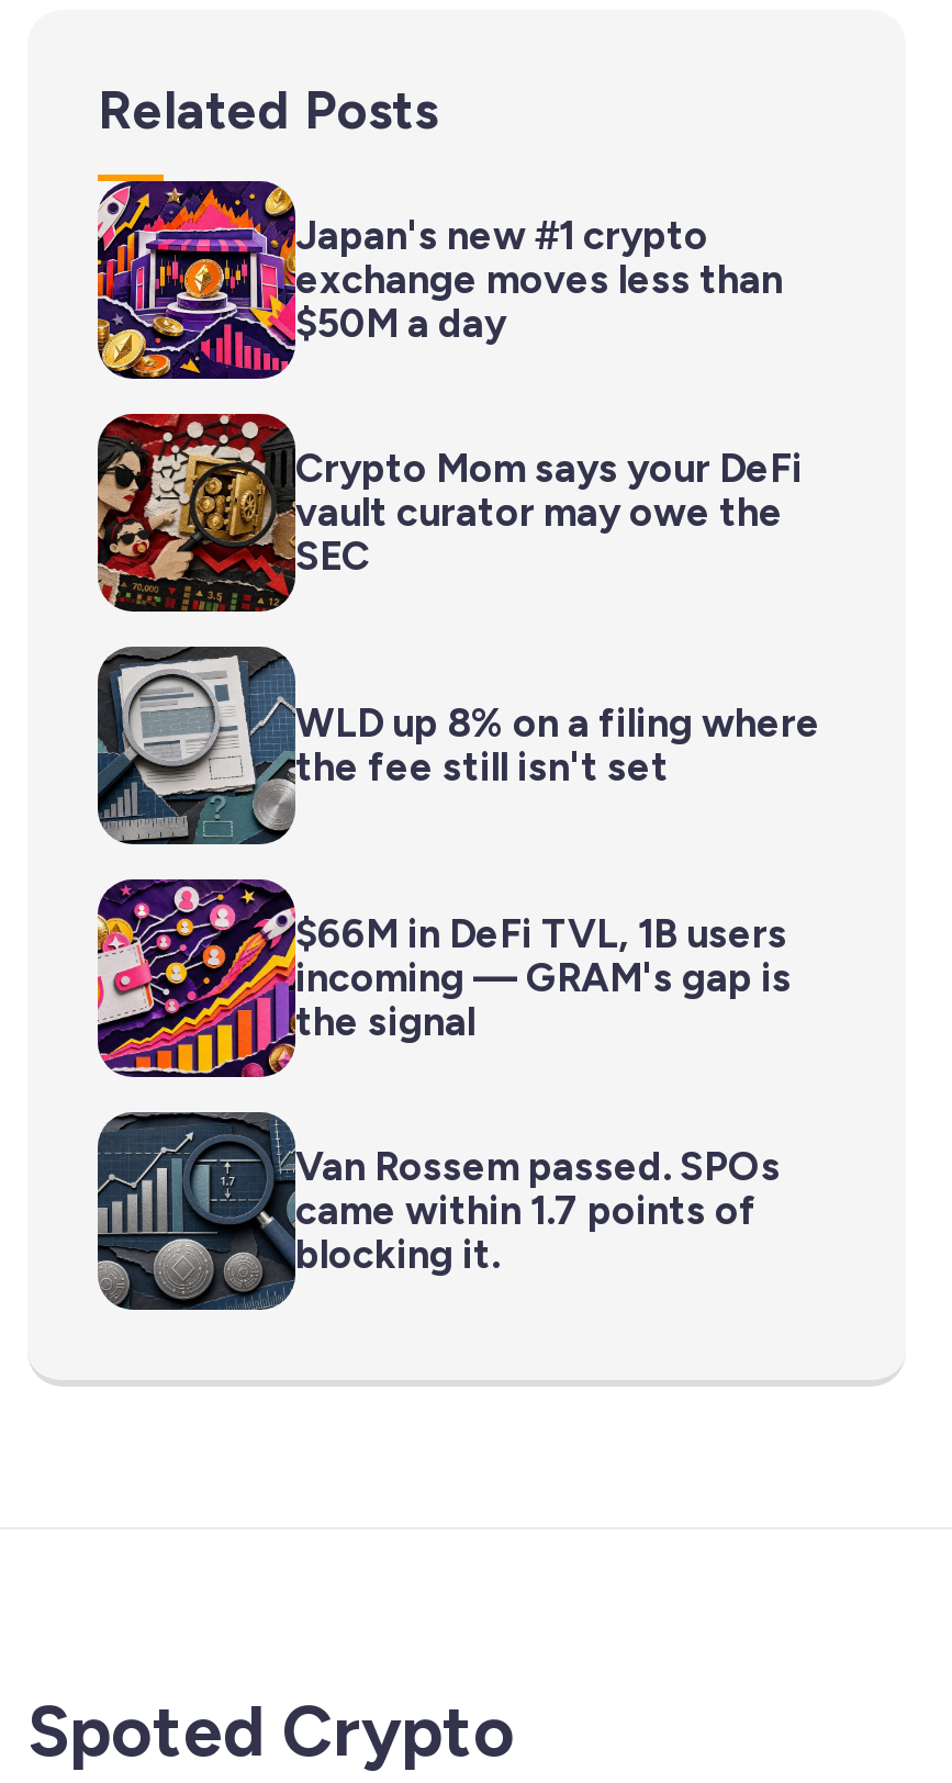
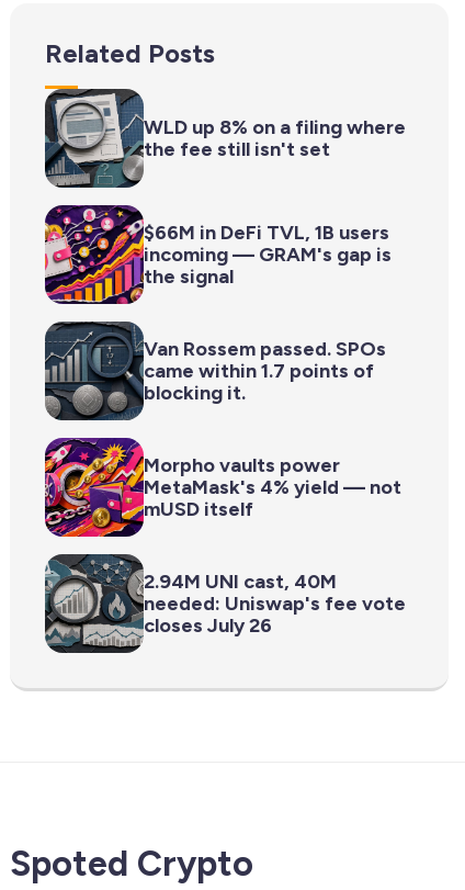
- [image]
- Japan's new #1 crypto
- exchange moves less than
- $50M a day
- Crypto Mom says your DeFi
- vault curator may owe the
- SEC

- [image]

moved up: [image] | WLD up 8% on a filing where | the fee still isn't set | ... | came within 1.7 points of | blocking it.

+ [image]
+ Morpho vaults power
+ MetaMask's 4% yield — not
+ mUSD itself
+ 2.94M UNI cast, 40M
+ needed: Uniswap's fee vote
+ closes July 26

+ [image]
